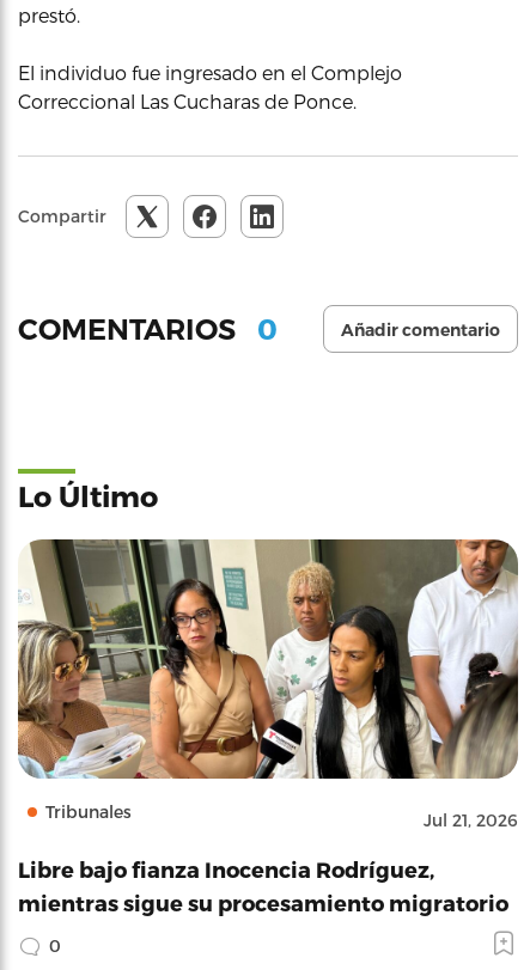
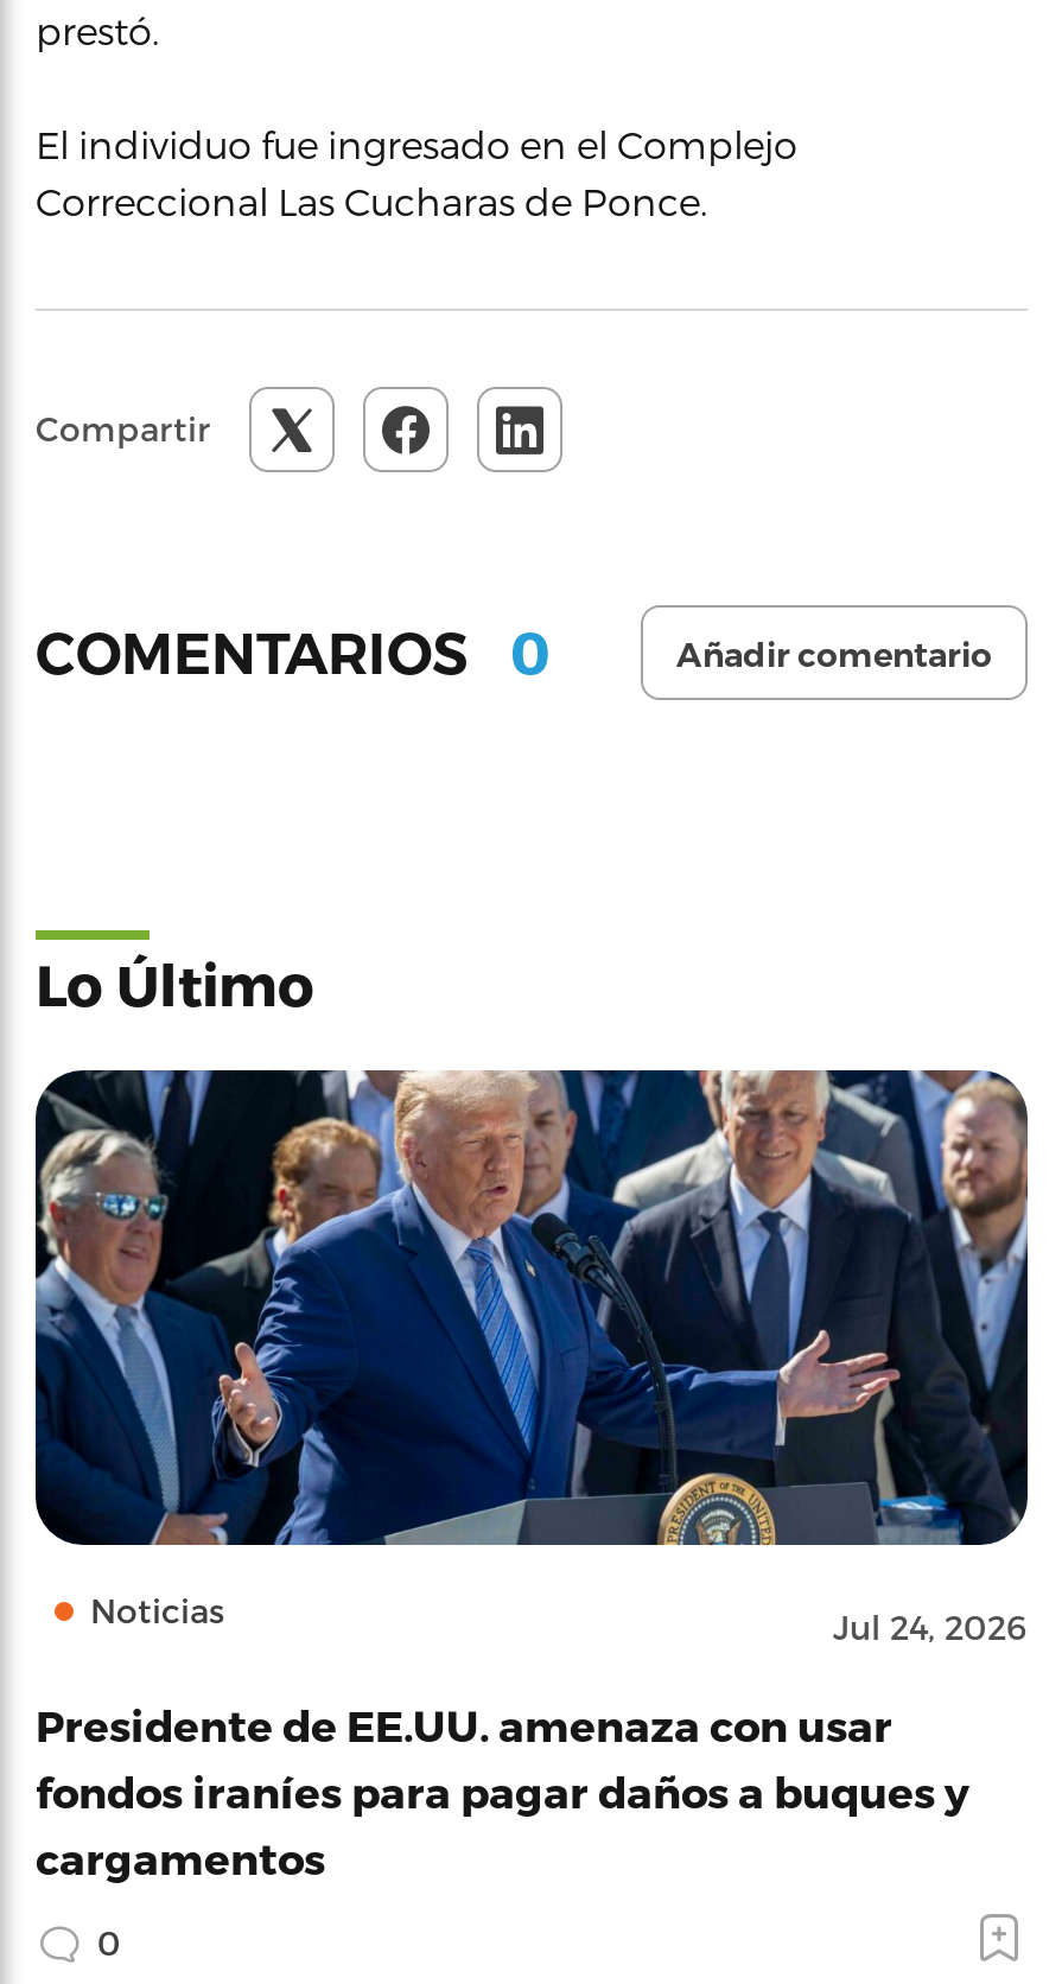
- [image]
- Tribunales
- Jul 21, 2026
+ [image]
+ Noticias
+ Jul 24, 2026

- Libre bajo fianza Inocencia Rodríguez,
- mientras sigue su procesamiento migratorio
+ Presidente de EE.UU. amenaza con usar
+ fondos iraníes para pagar daños a buques y
+ cargamentos
